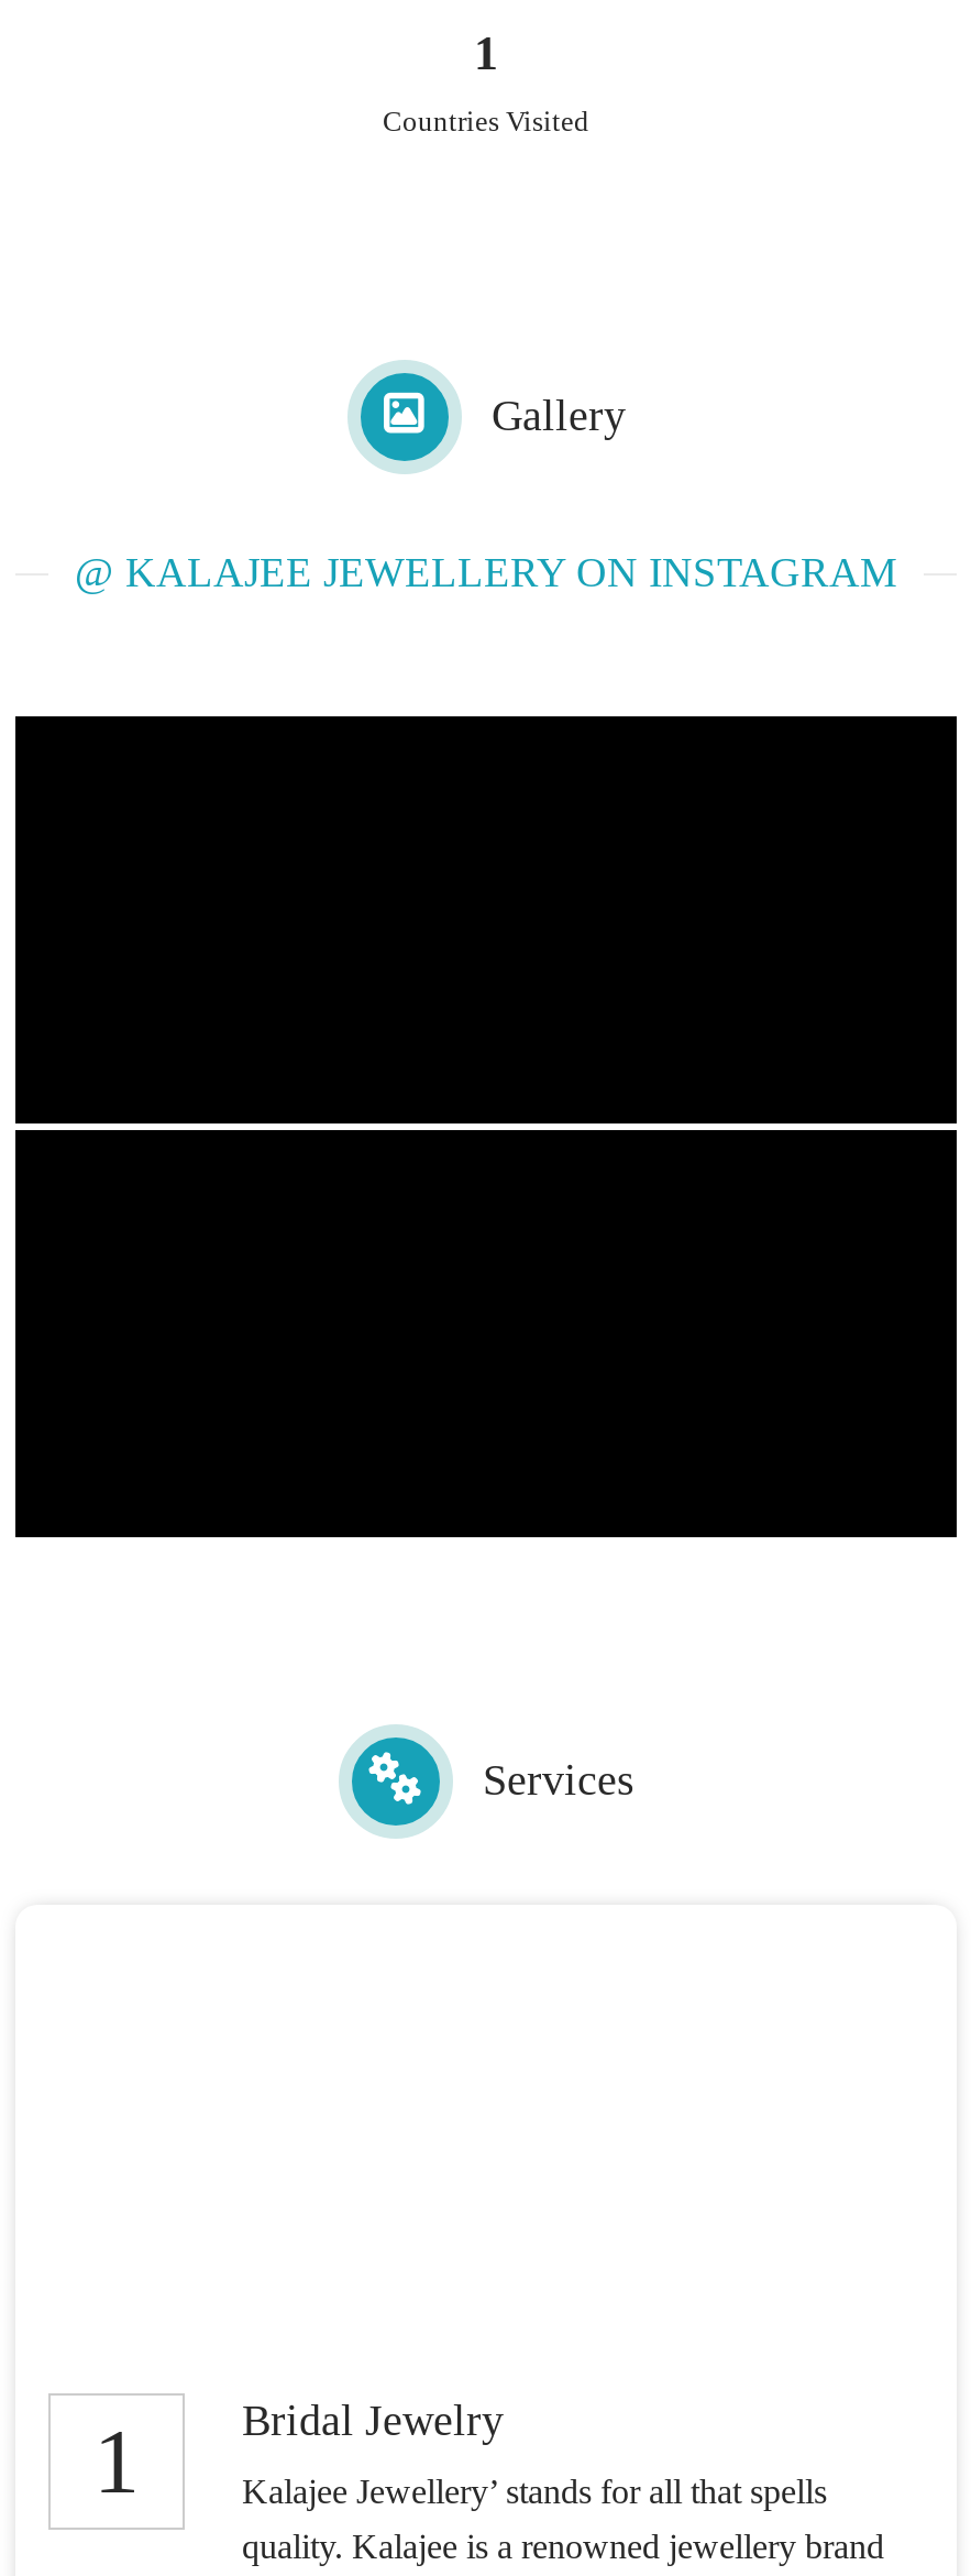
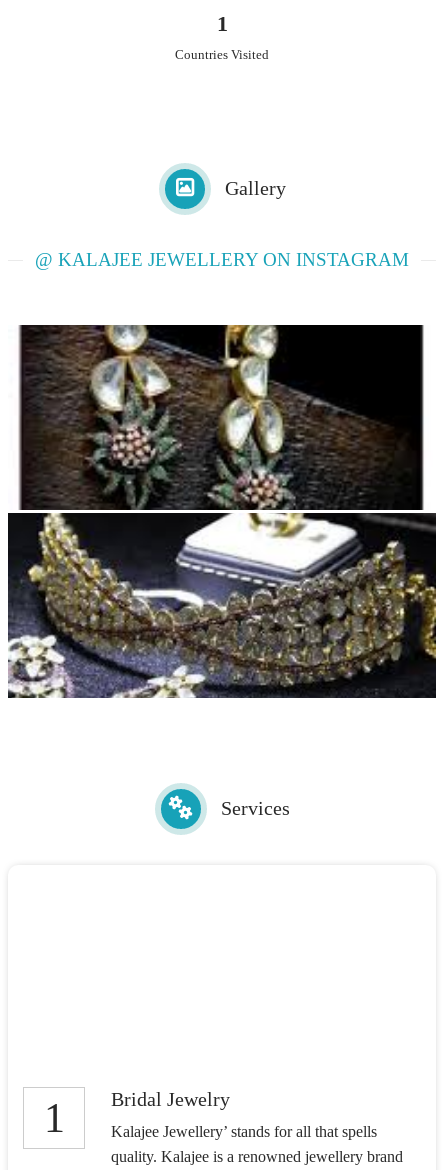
+ [image]
